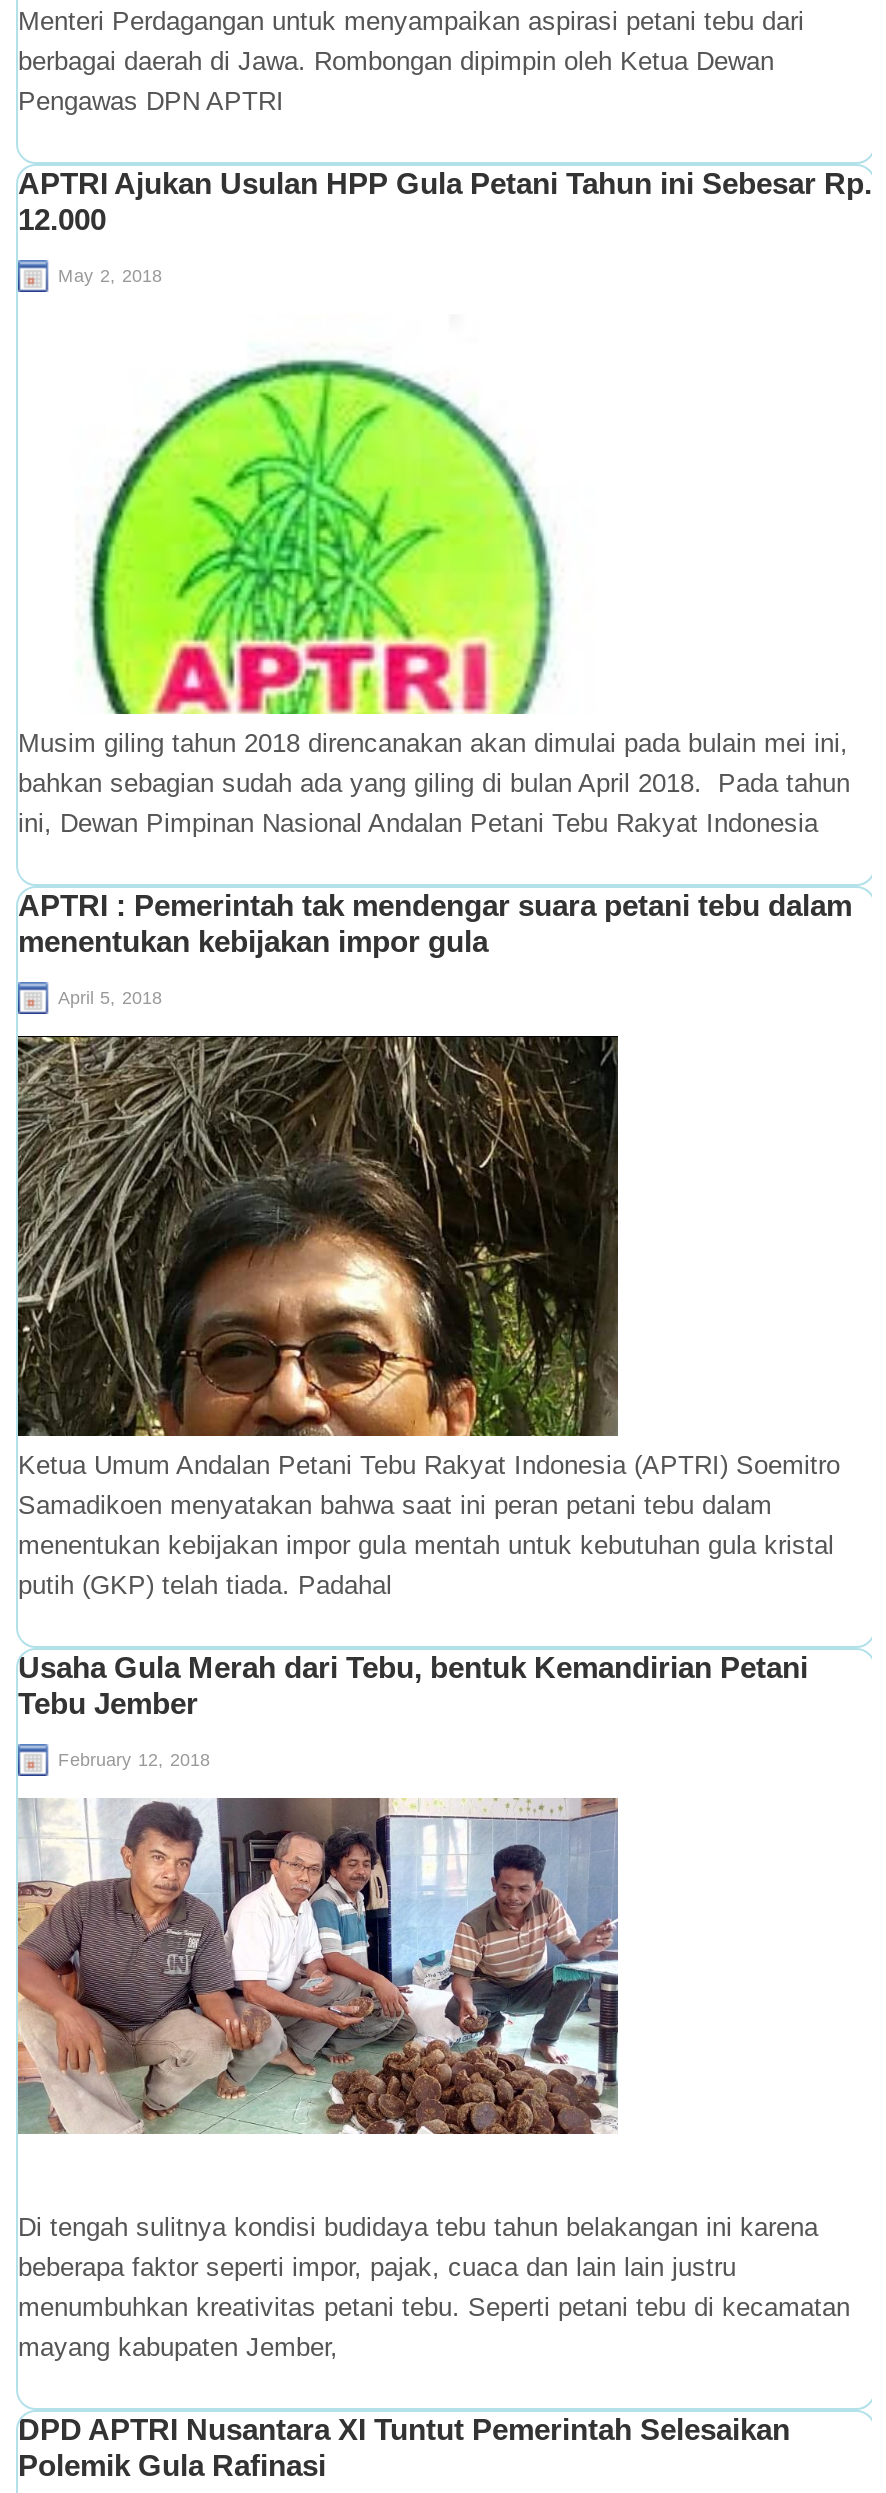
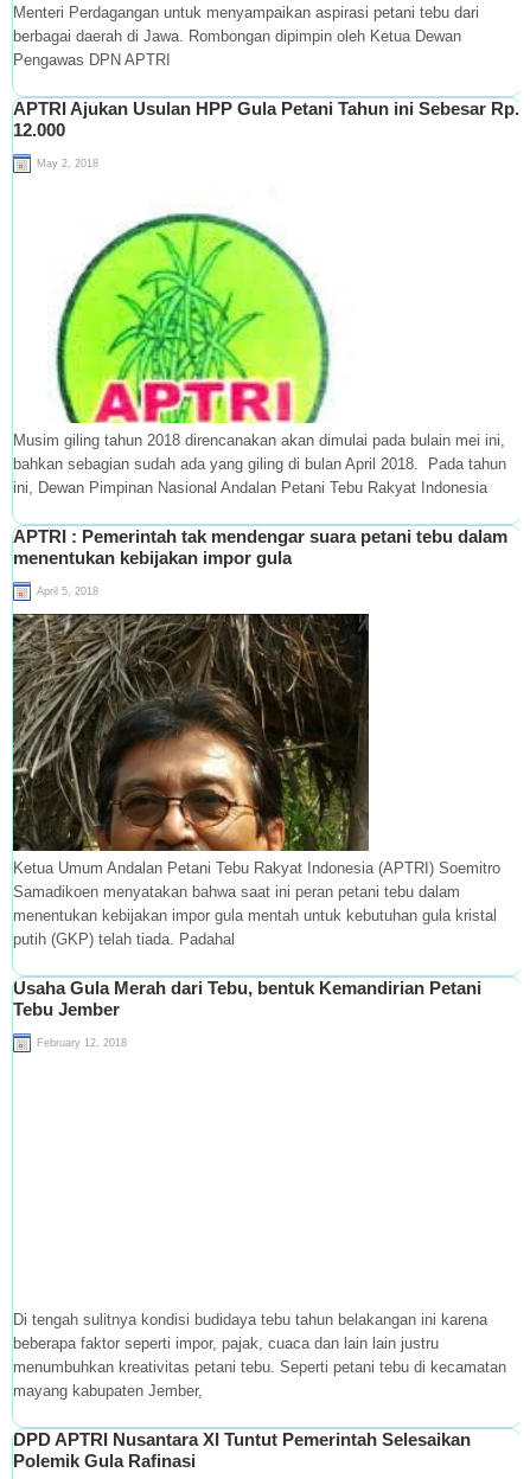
- [image]
